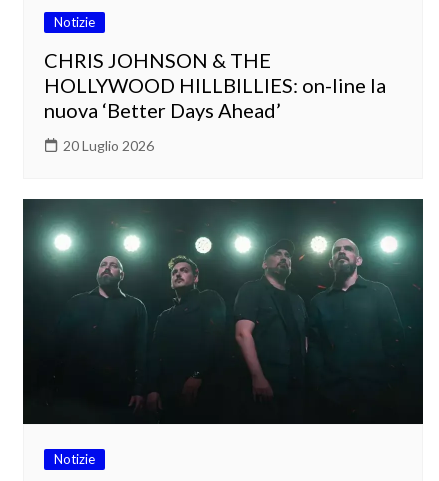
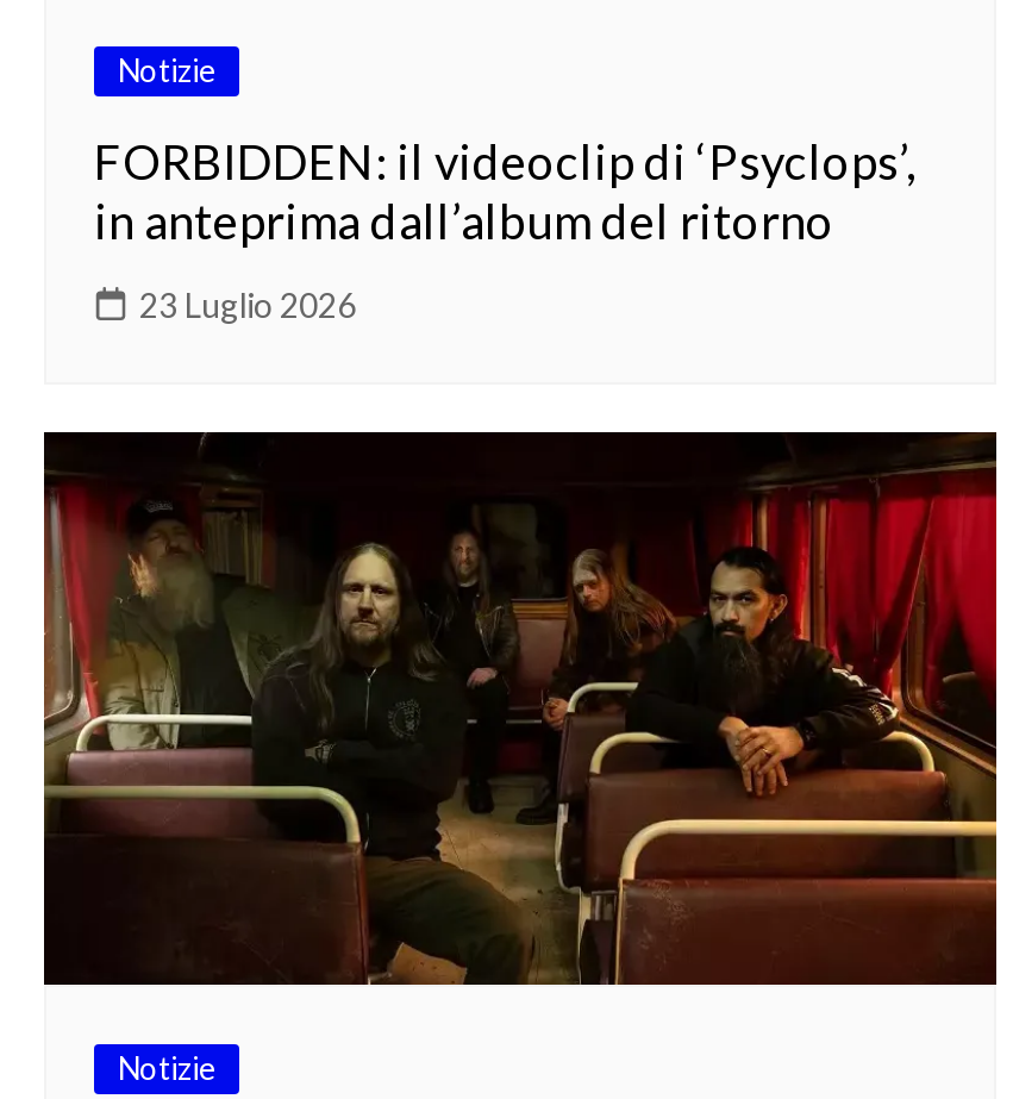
- CHRIS JOHNSON & THE
- HOLLYWOOD HILLBILLIES: on-line la
- nuova ‘Better Days Ahead’
+ FORBIDDEN: il videoclip di ‘Psyclops’,
+ in anteprima dall’album del ritorno

- 20 Luglio 2026
+ 23 Luglio 2026

- [image]
+ [image]
